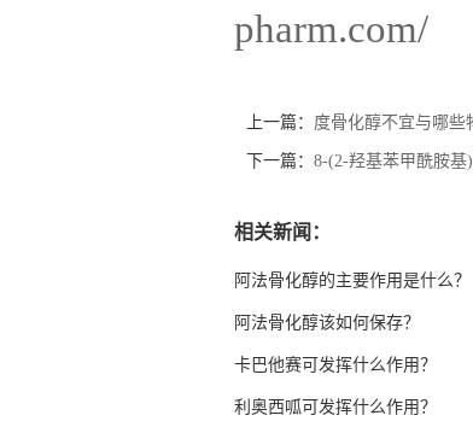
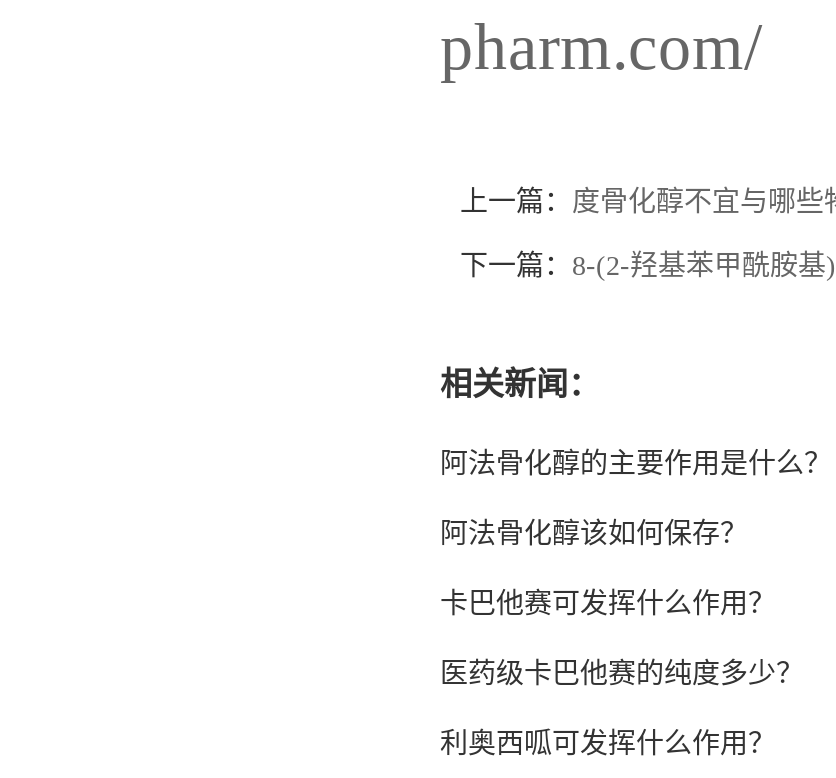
+ 医药级卡巴他赛的纯度多少？
